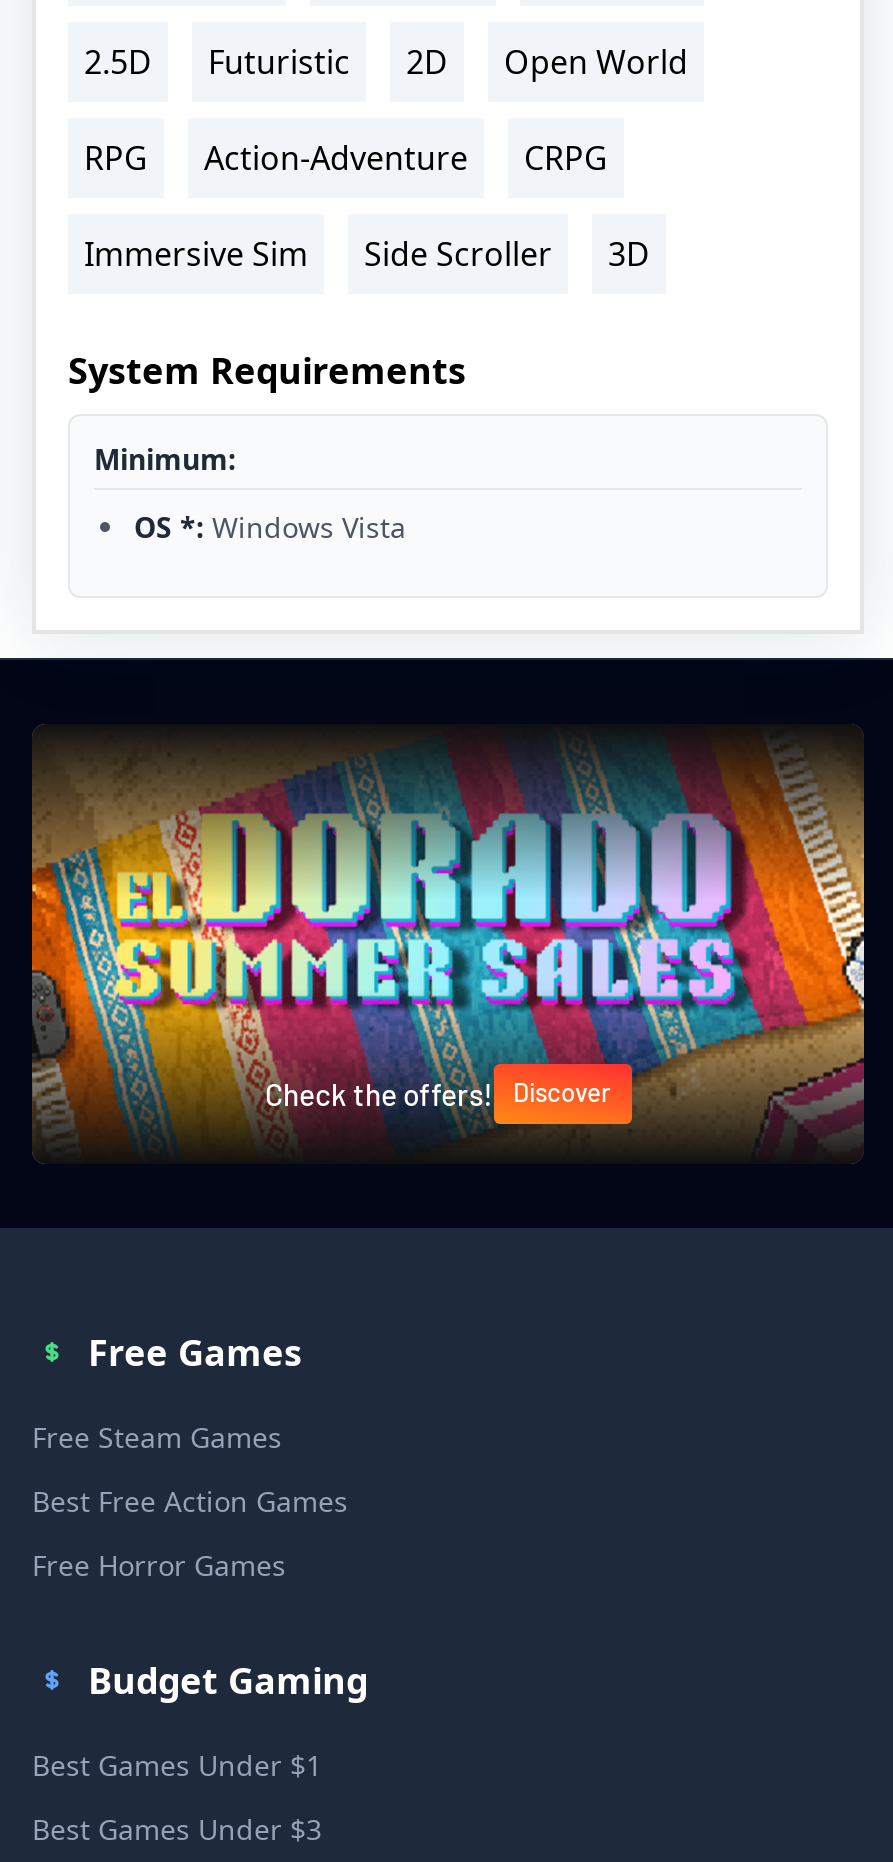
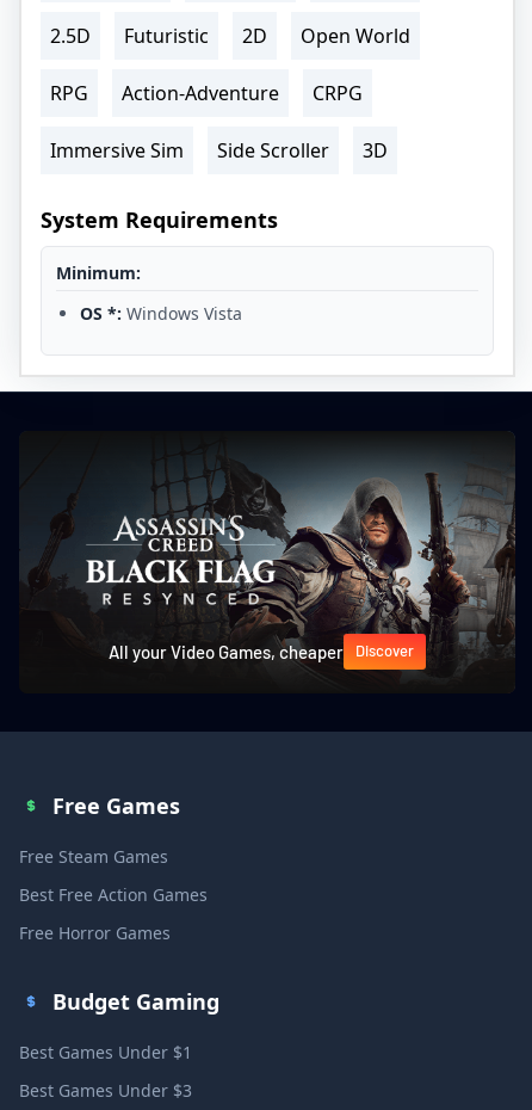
- [image]
- Check the offers!
+ [image]
+ All your Video Games, cheaper
